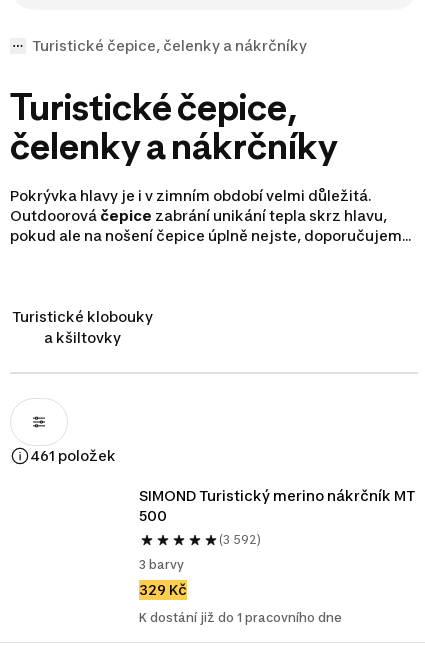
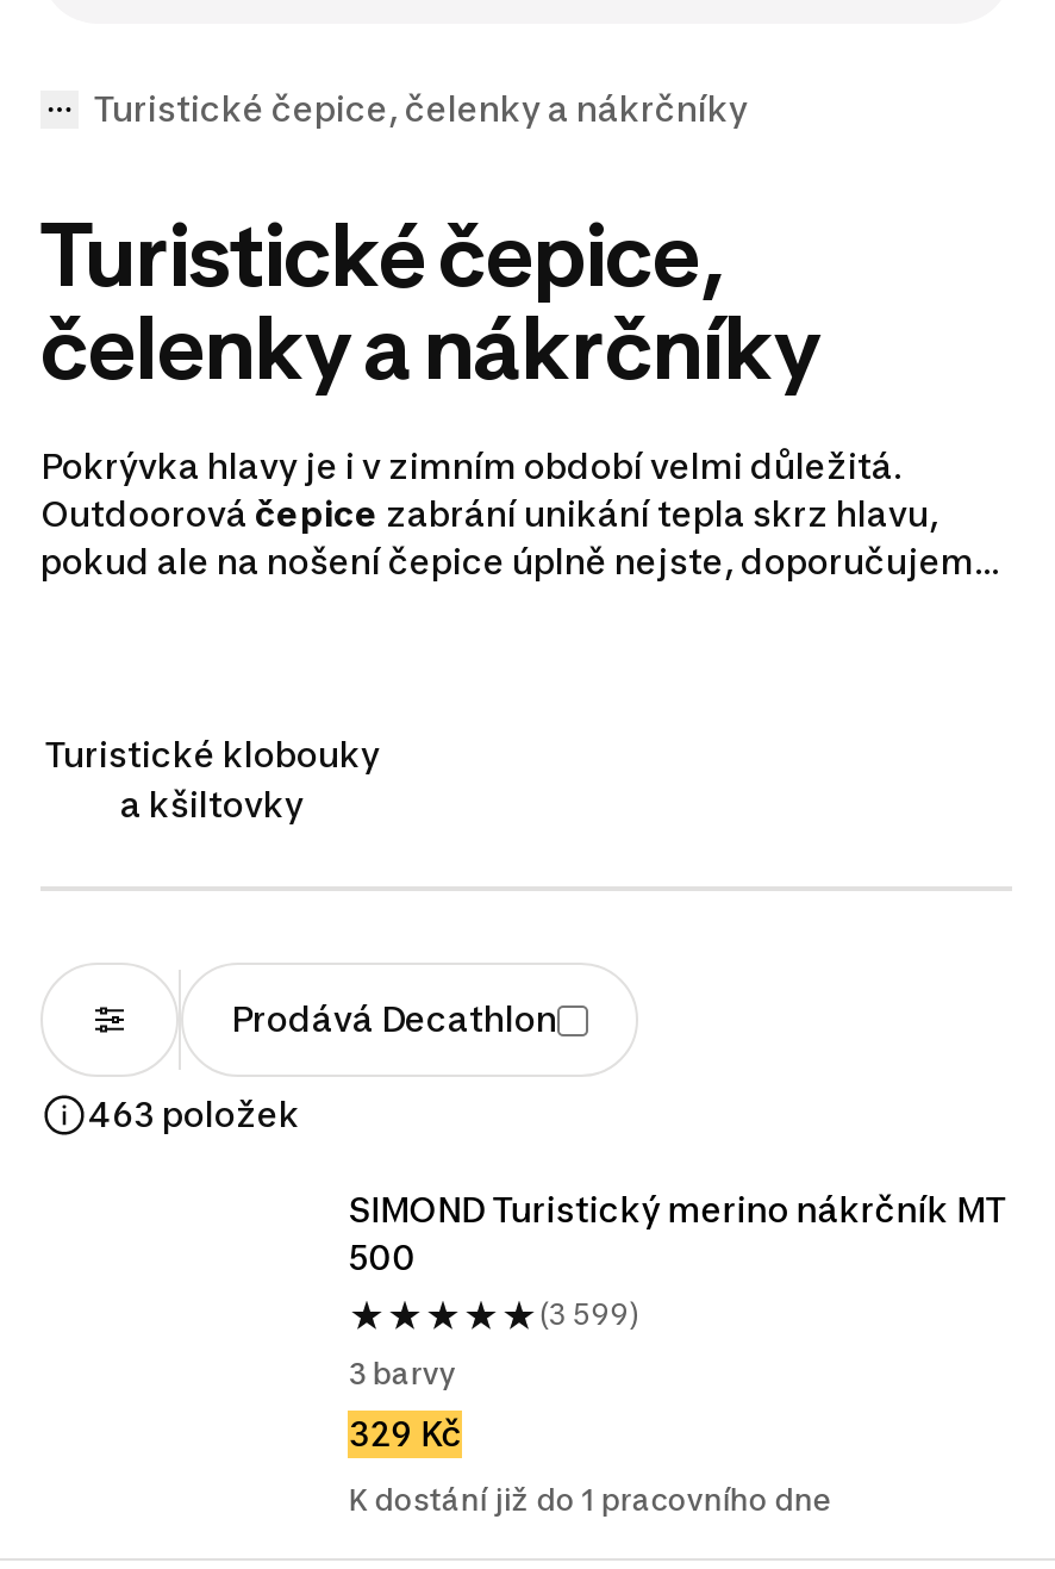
- 461 položek
+ Prodává Decathlon
+ 463 položek

- (3 592)
+ (3 599)
